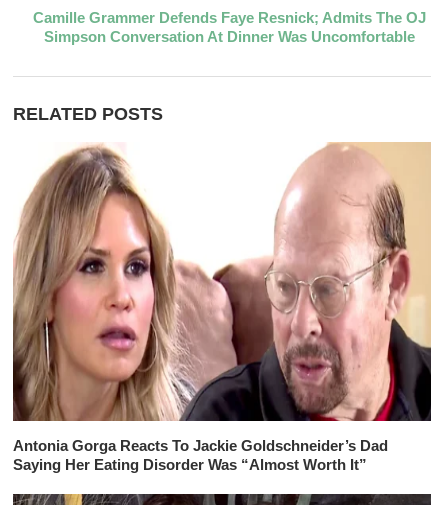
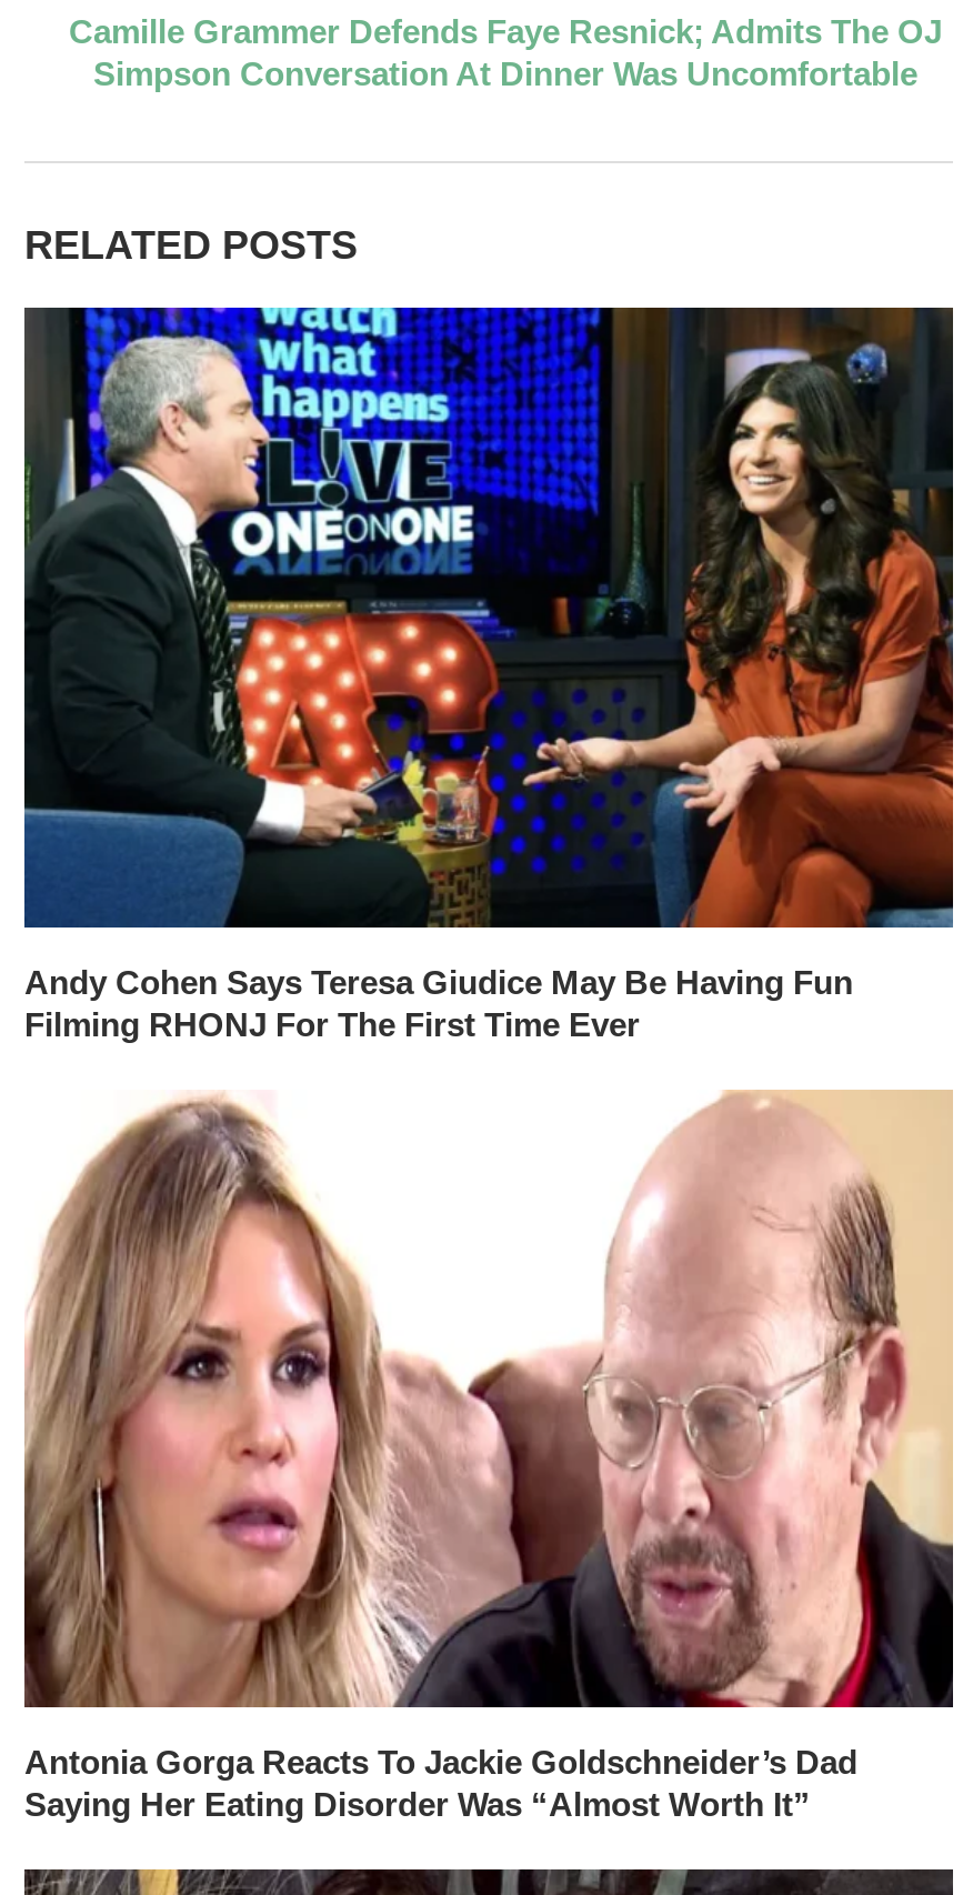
+ [image]
+ Andy Cohen Says Teresa Giudice May Be Having Fun
+ Filming RHONJ For The First Time Ever
